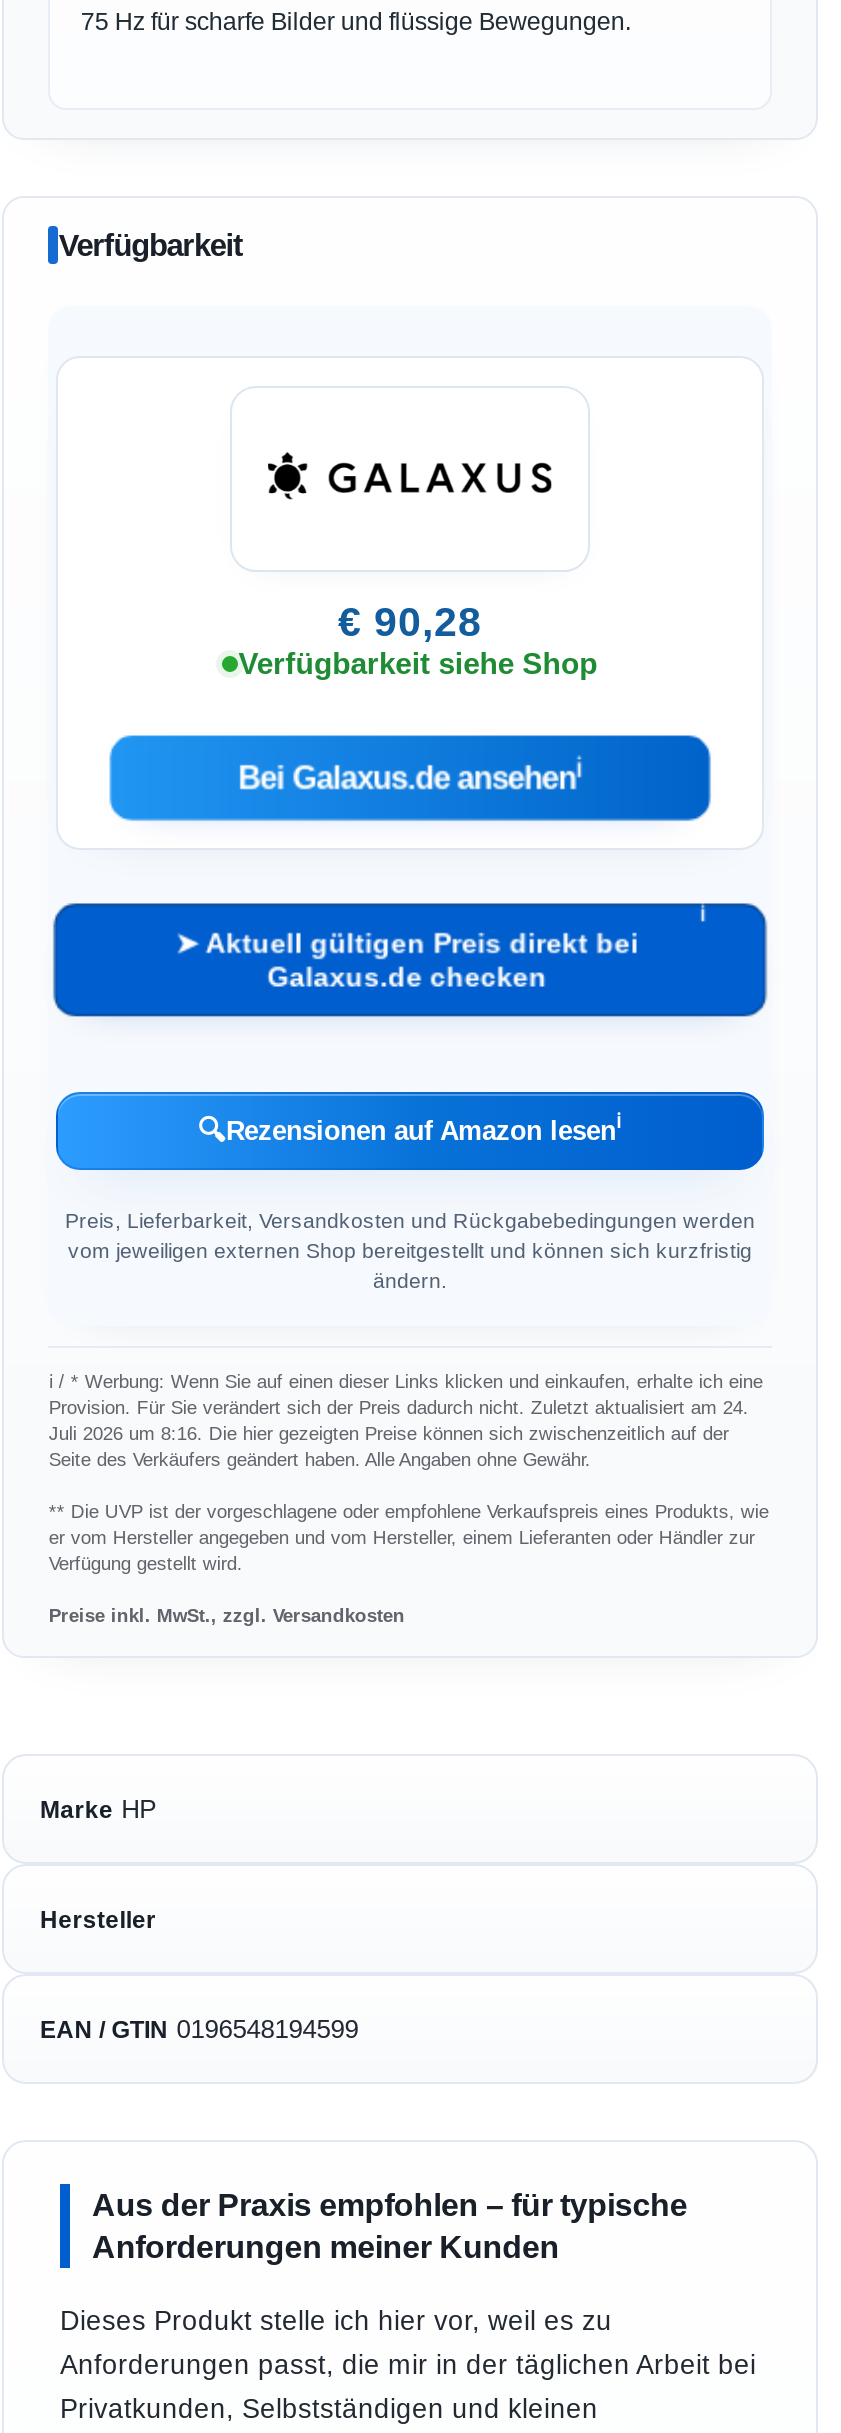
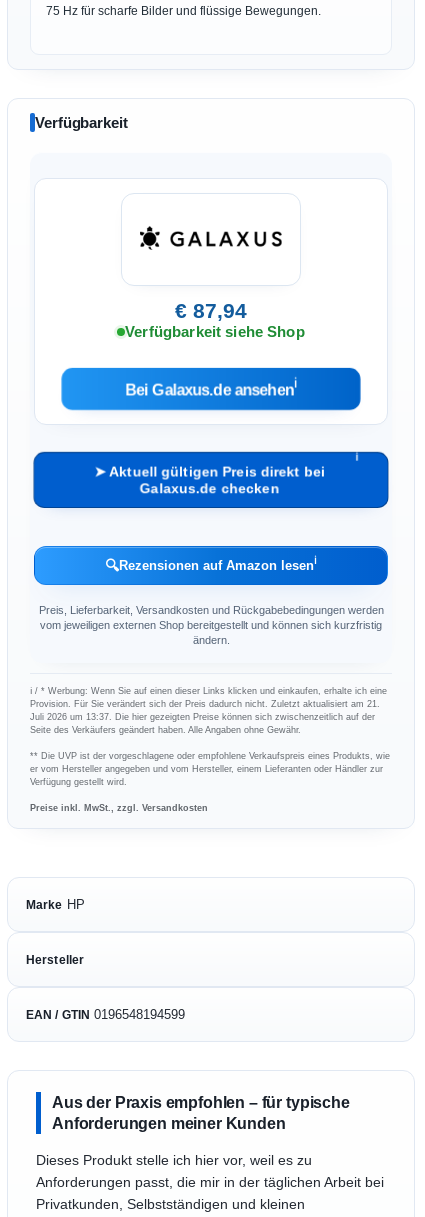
- € 90,28
+ € 87,94

- Provision. Für Sie verändert sich der Preis dadurch nicht. Zuletzt aktualisiert am 24.
+ Provision. Für Sie verändert sich der Preis dadurch nicht. Zuletzt aktualisiert am 21.

- Juli 2026 um 8:16. Die hier gezeigten Preise können sich zwischenzeitlich auf der
+ Juli 2026 um 13:37. Die hier gezeigten Preise können sich zwischenzeitlich auf der
